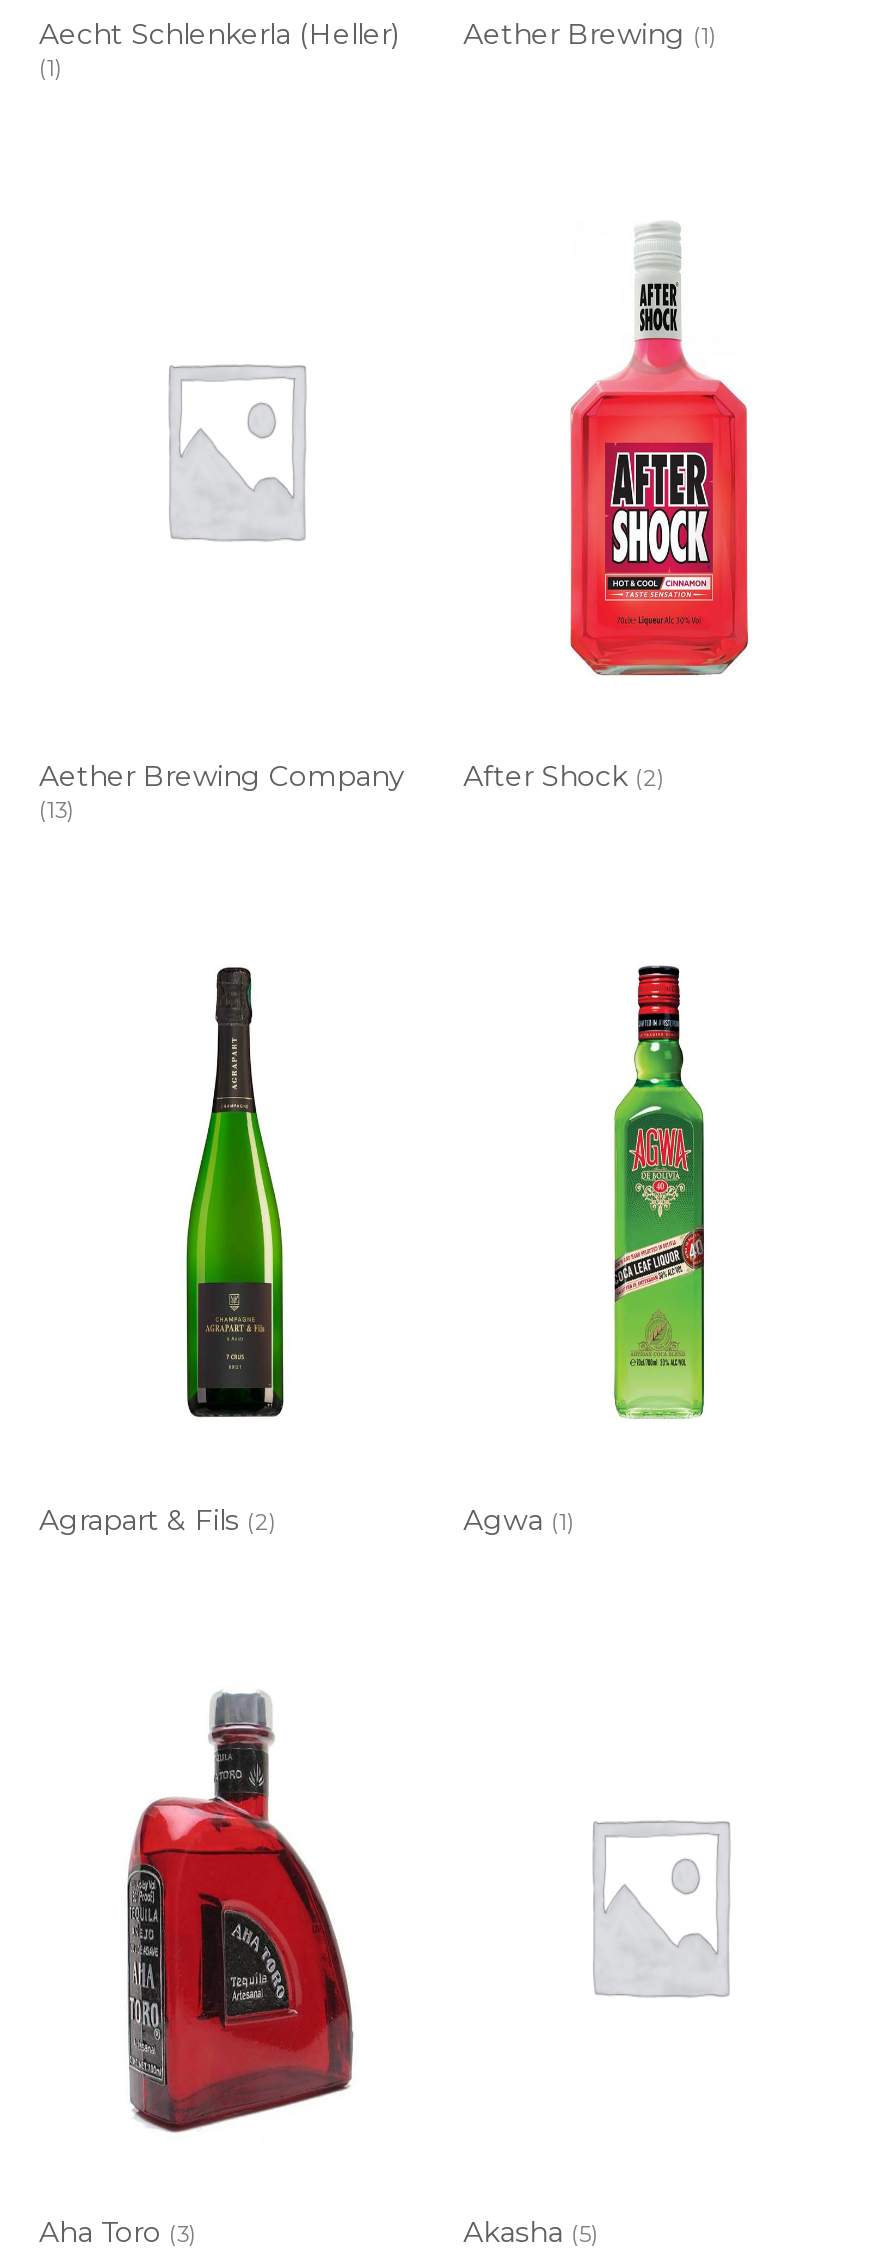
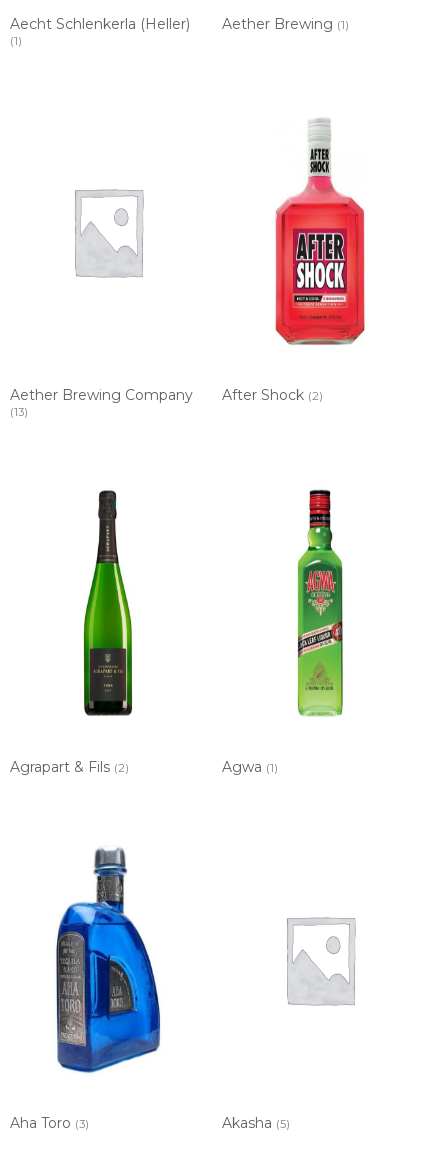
- [image]
+ [image]
